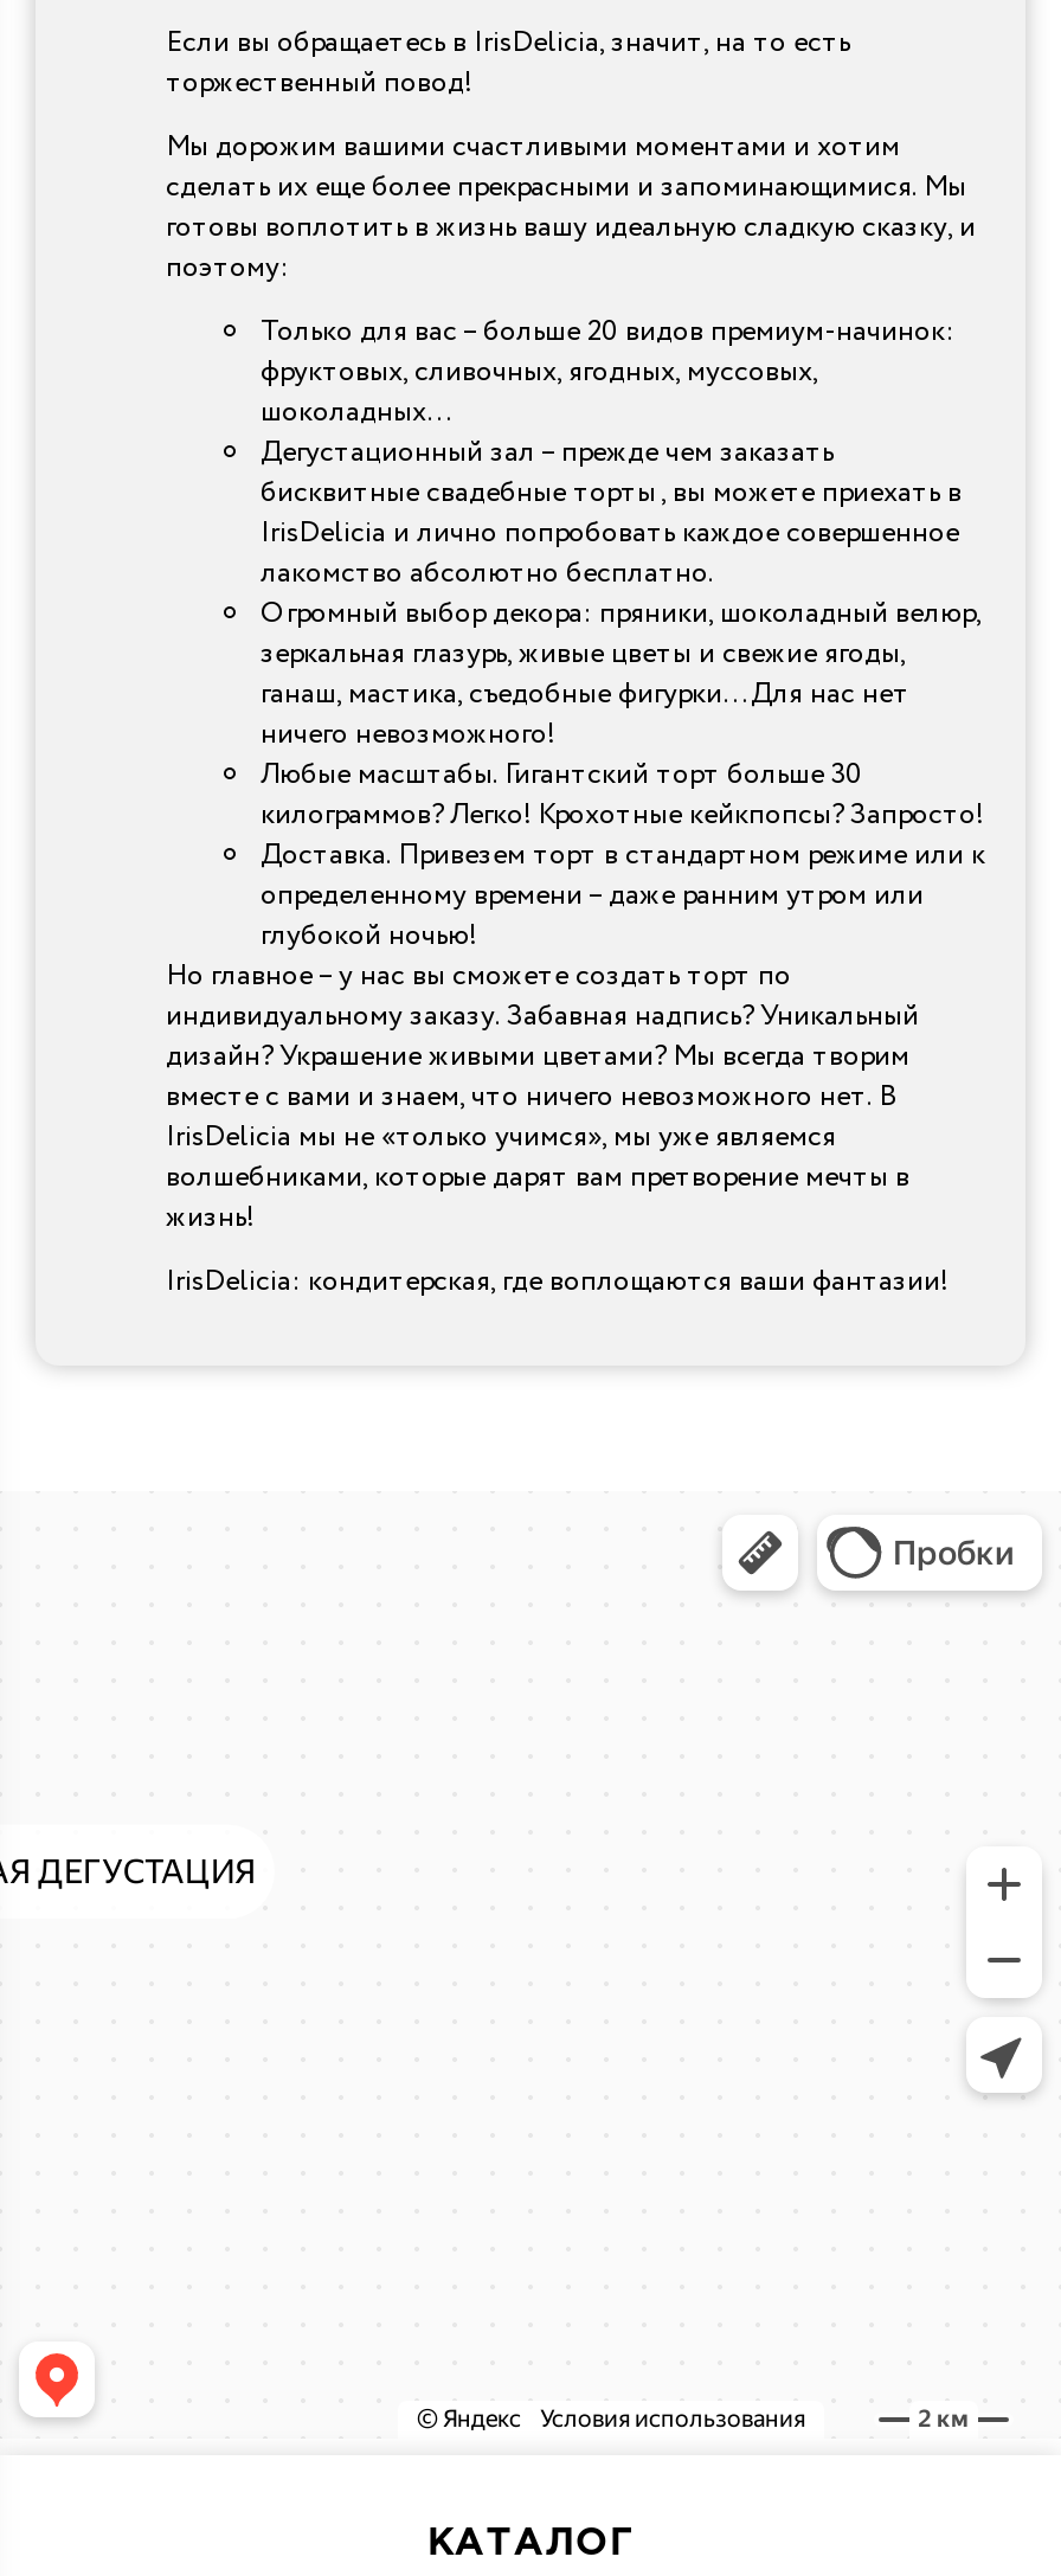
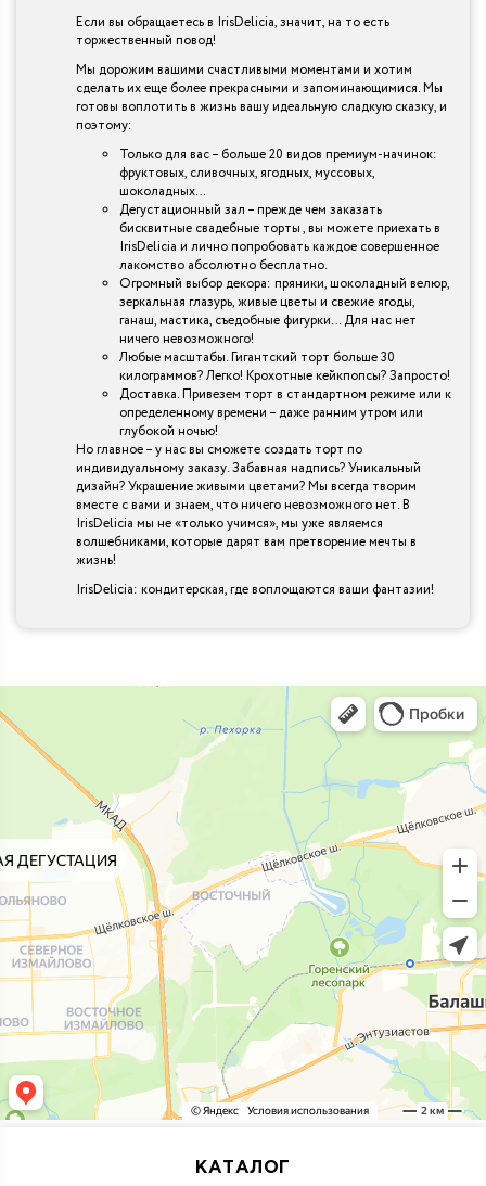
+ [image]
